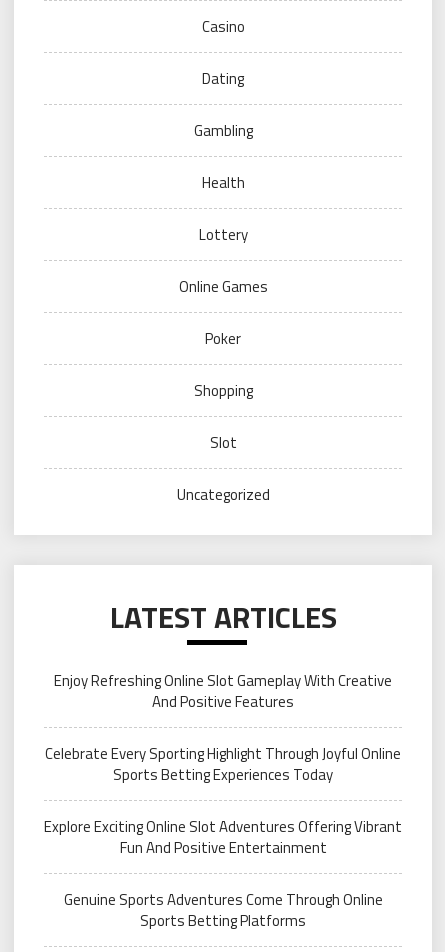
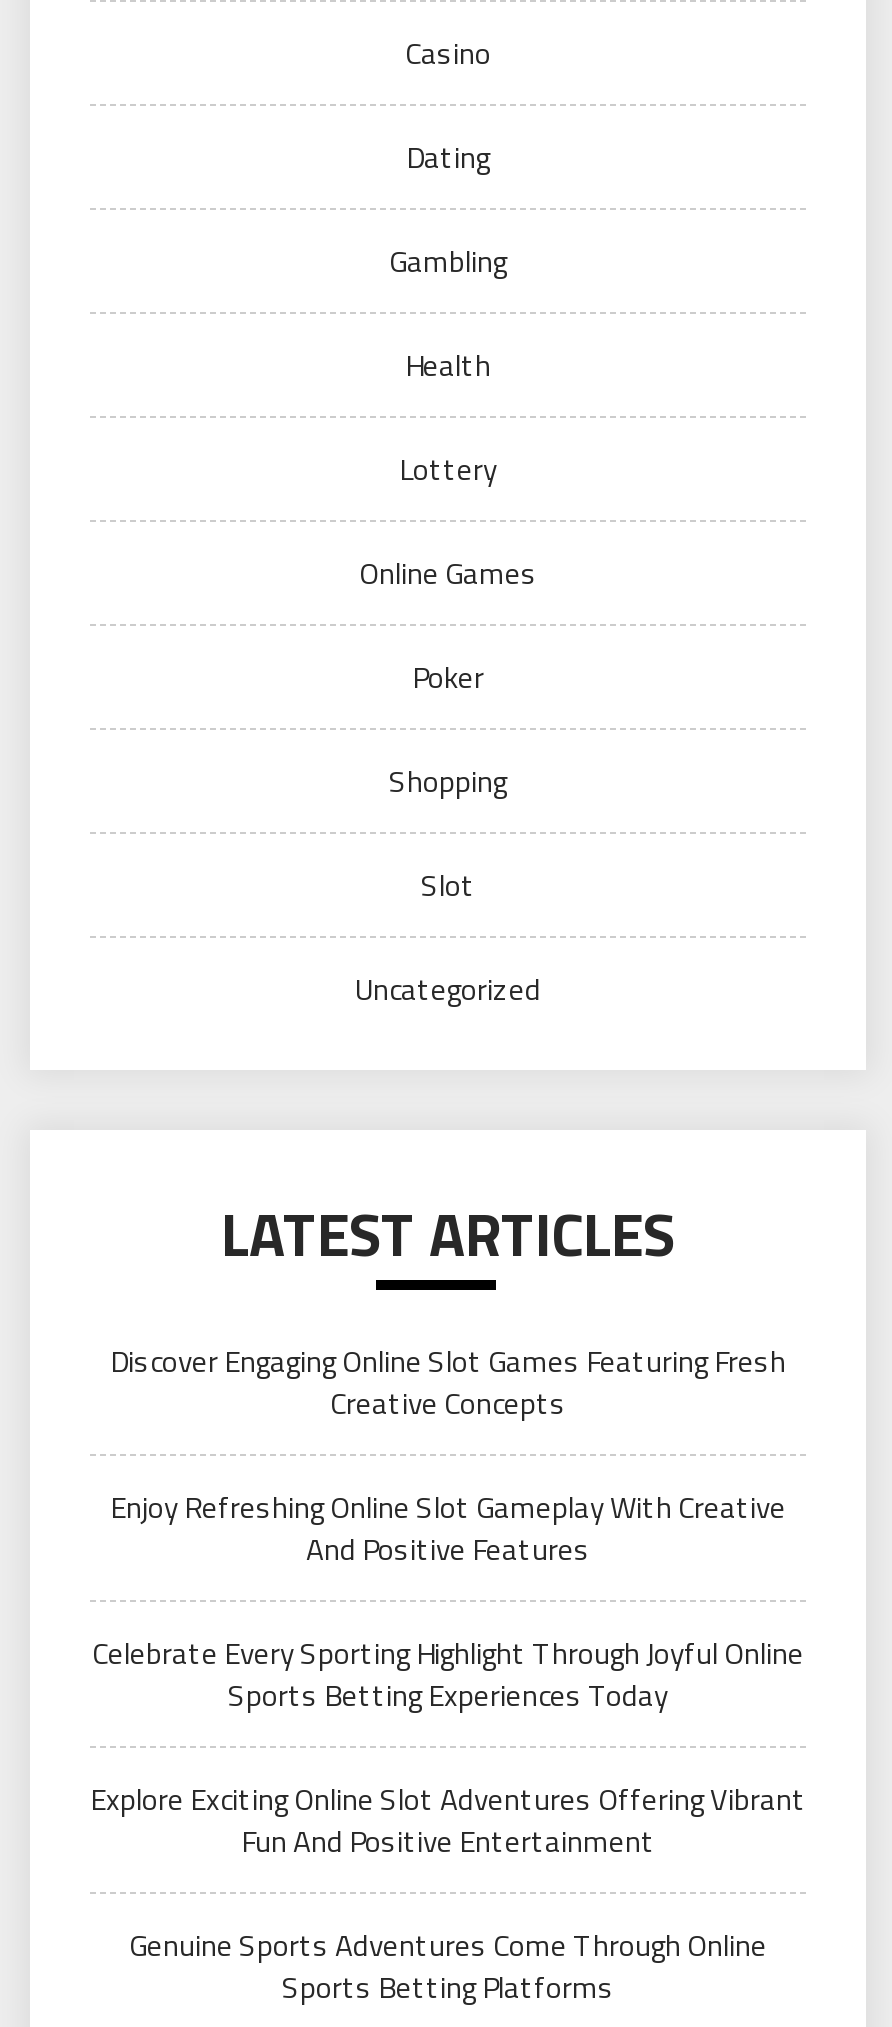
+ Discover Engaging Online Slot Games Featuring Fresh
+ Creative Concepts
